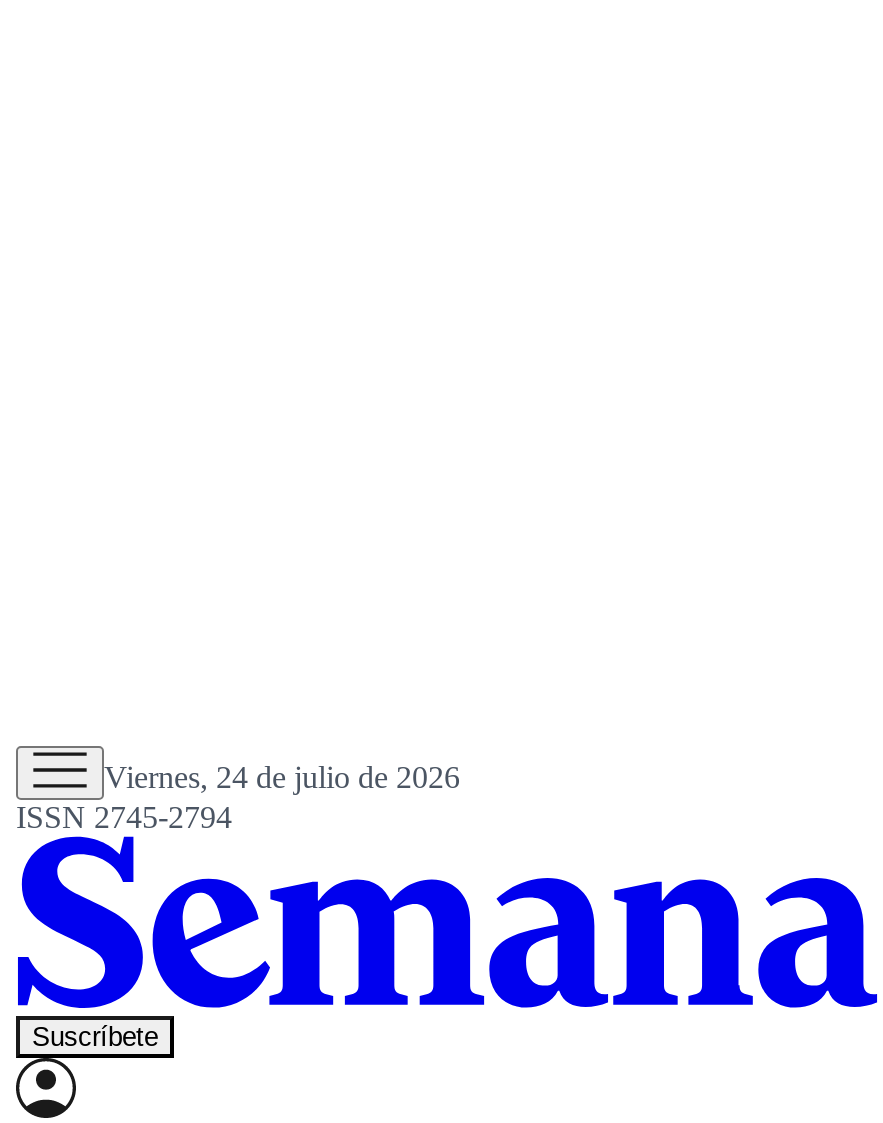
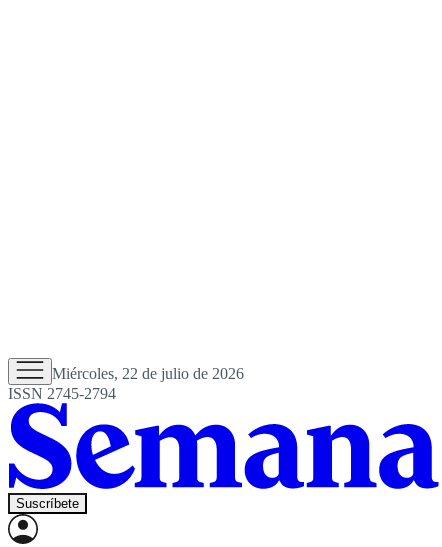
- Viernes, 24 de julio de 2026
+ Miércoles, 22 de julio de 2026
